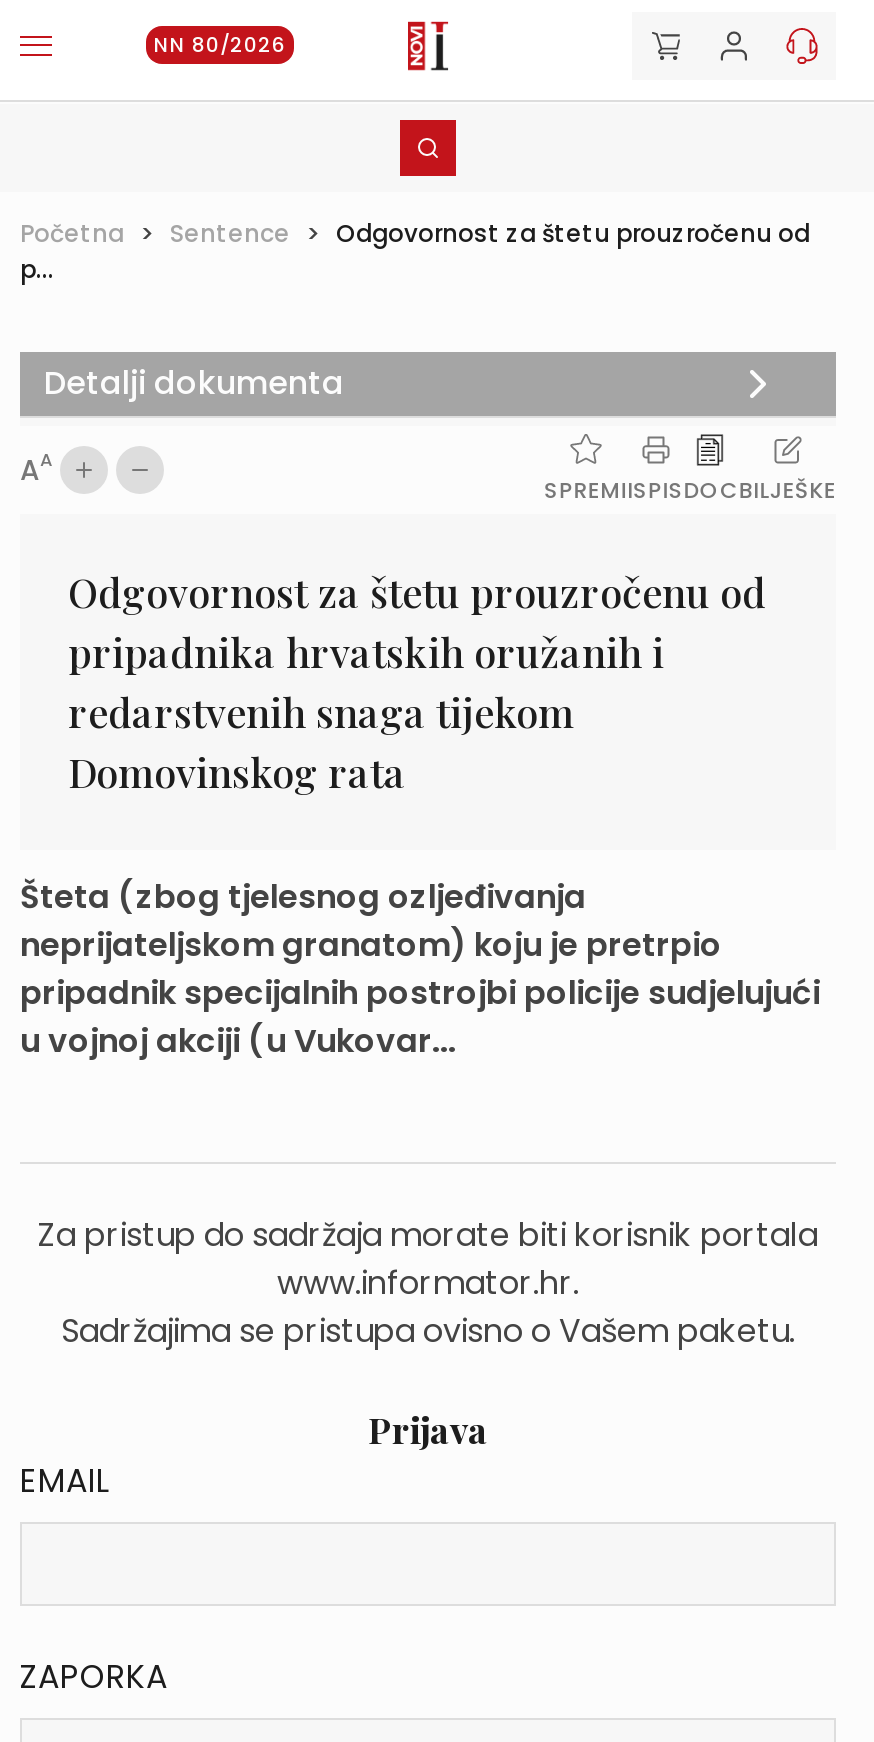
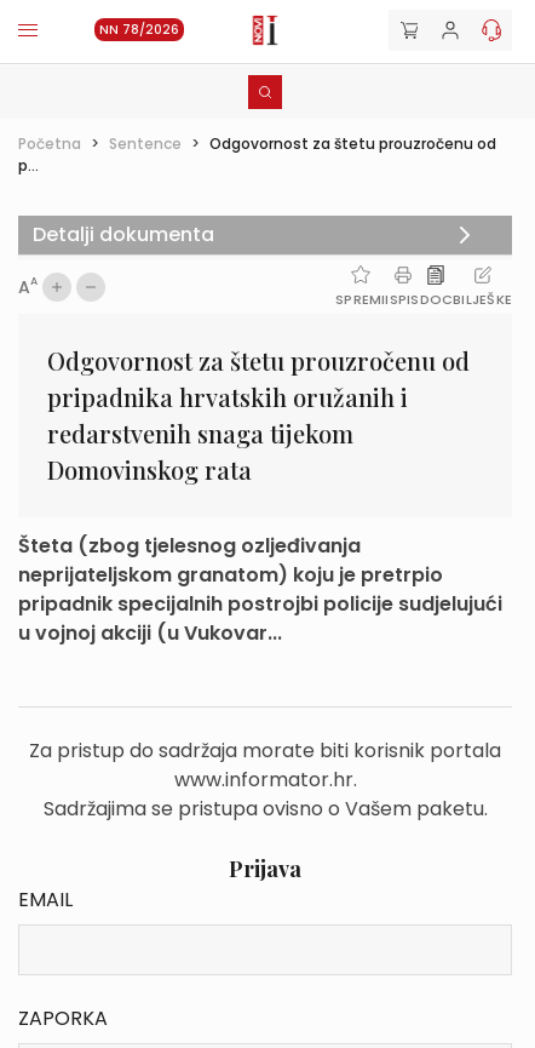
- NN 80/2026
+ NN 78/2026
